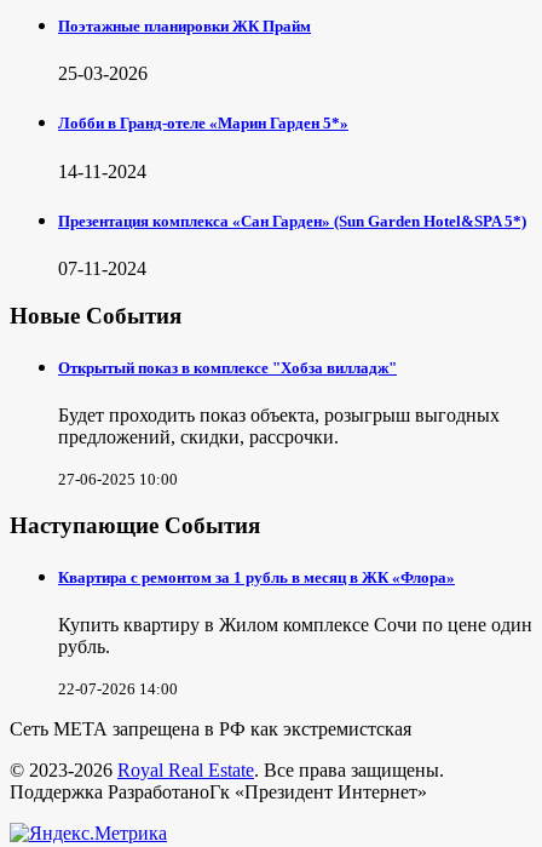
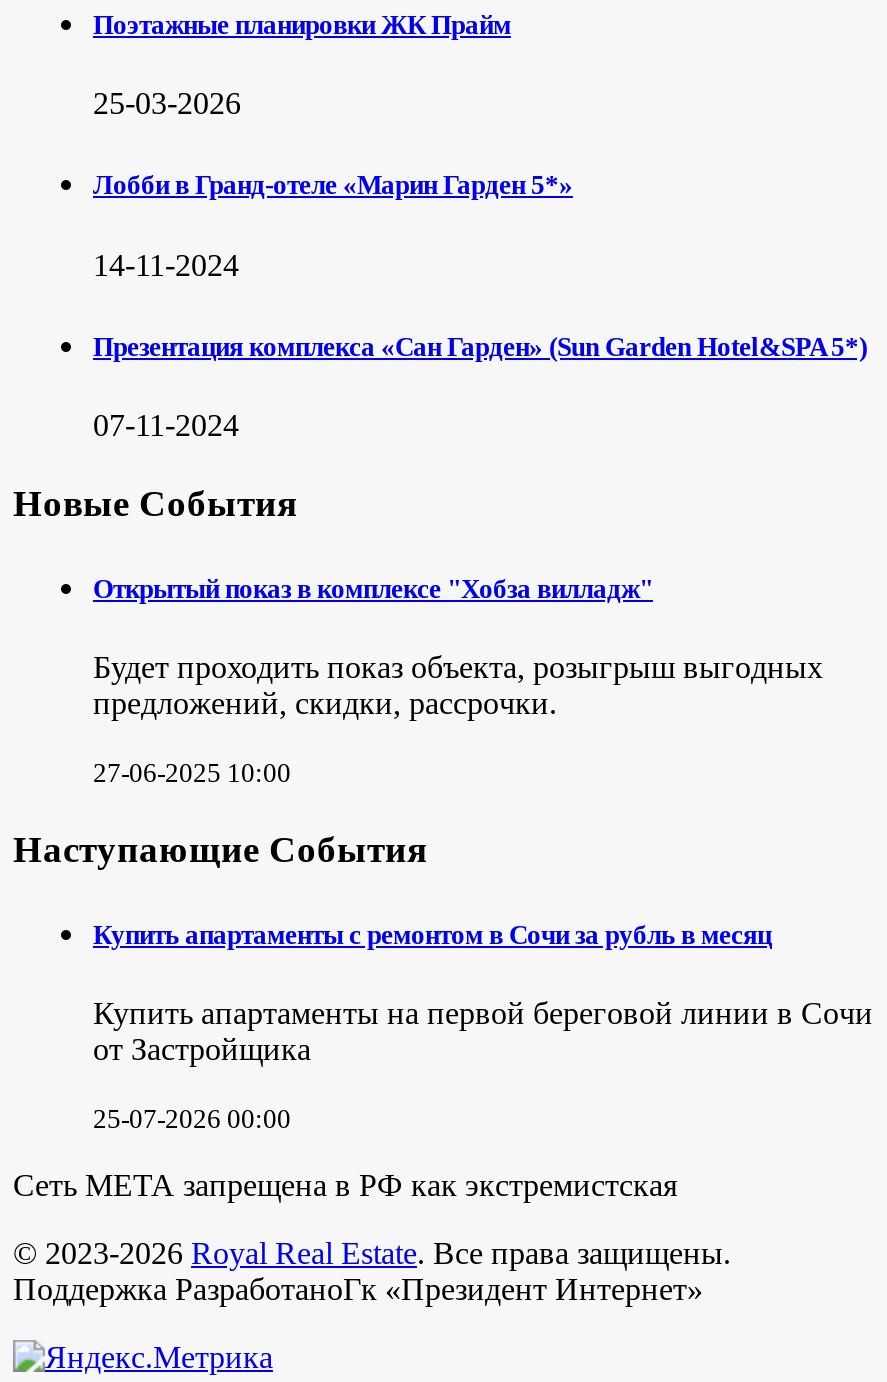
- Квартира с ремонтом за 1 рубль в месяц в ЖК «Флора»
+ Купить апартаменты с ремонтом в Сочи за рубль в месяц

- Купить квартиру в Жилом комплексе Сочи по цене один
- рубль.
+ Купить апартаменты на первой береговой линии в Сочи
+ от Застройщика

- 22-07-2026 14:00
+ 25-07-2026 00:00
